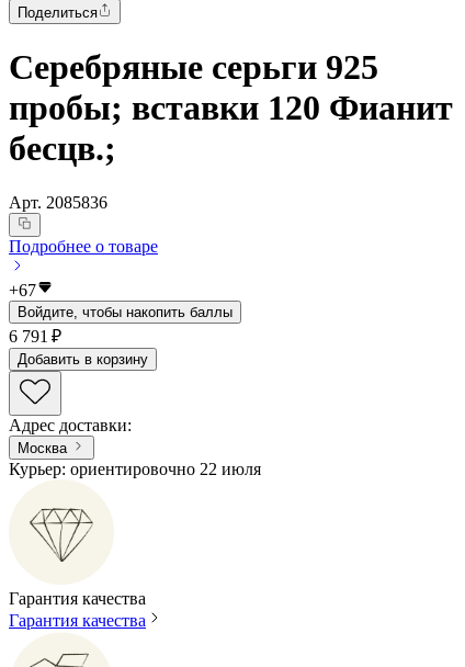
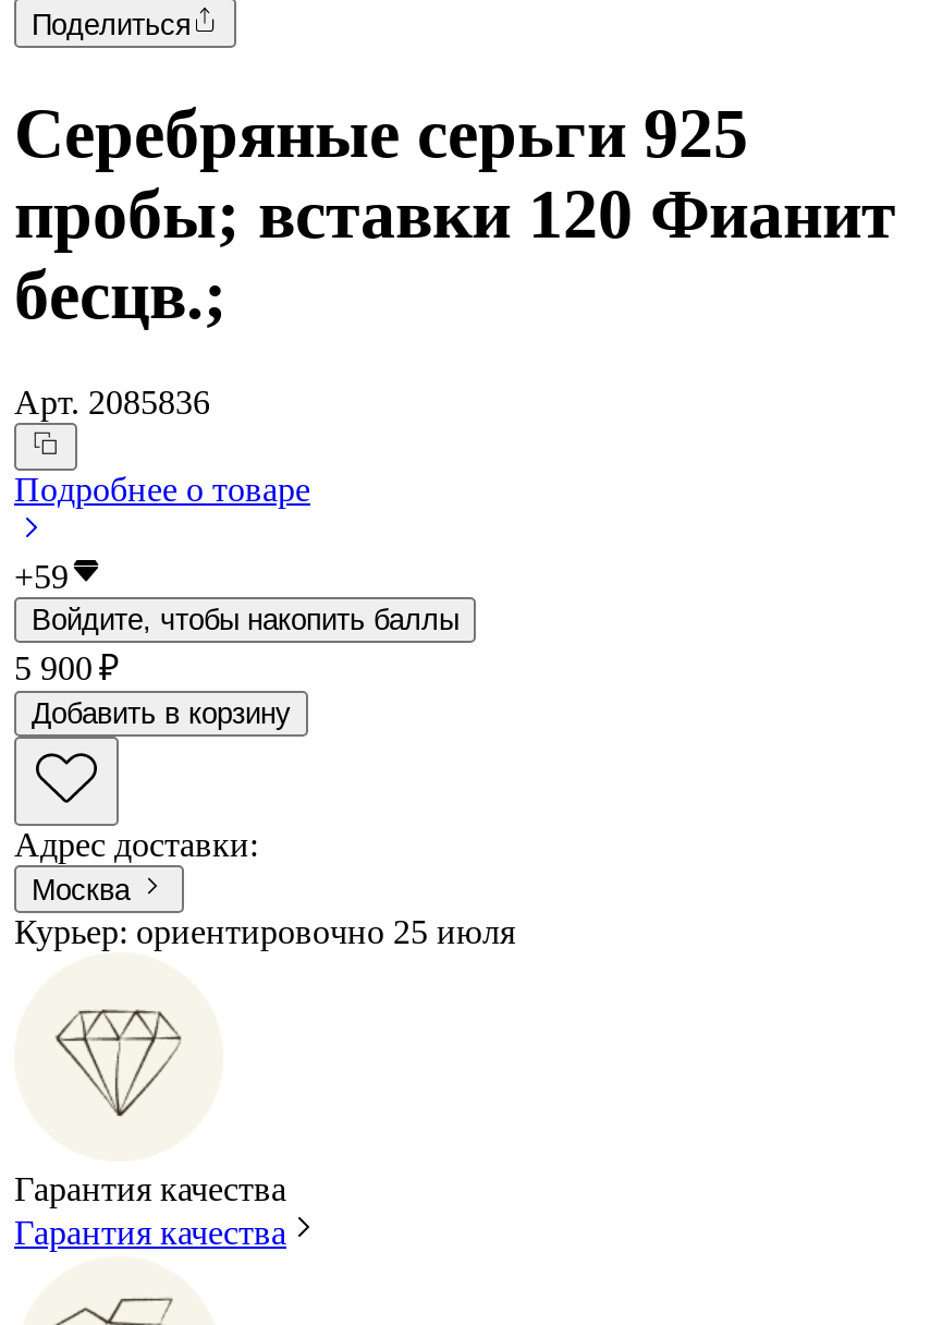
- +67
+ +59

- 6 791 ₽
+ 5 900 ₽

- Курьер: ориентировочно 22 июля
+ Курьер: ориентировочно 25 июля
